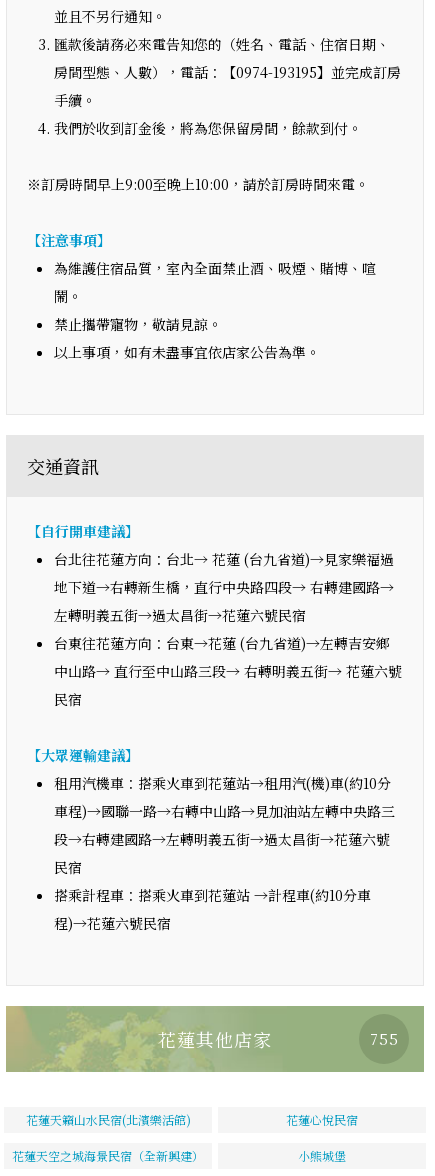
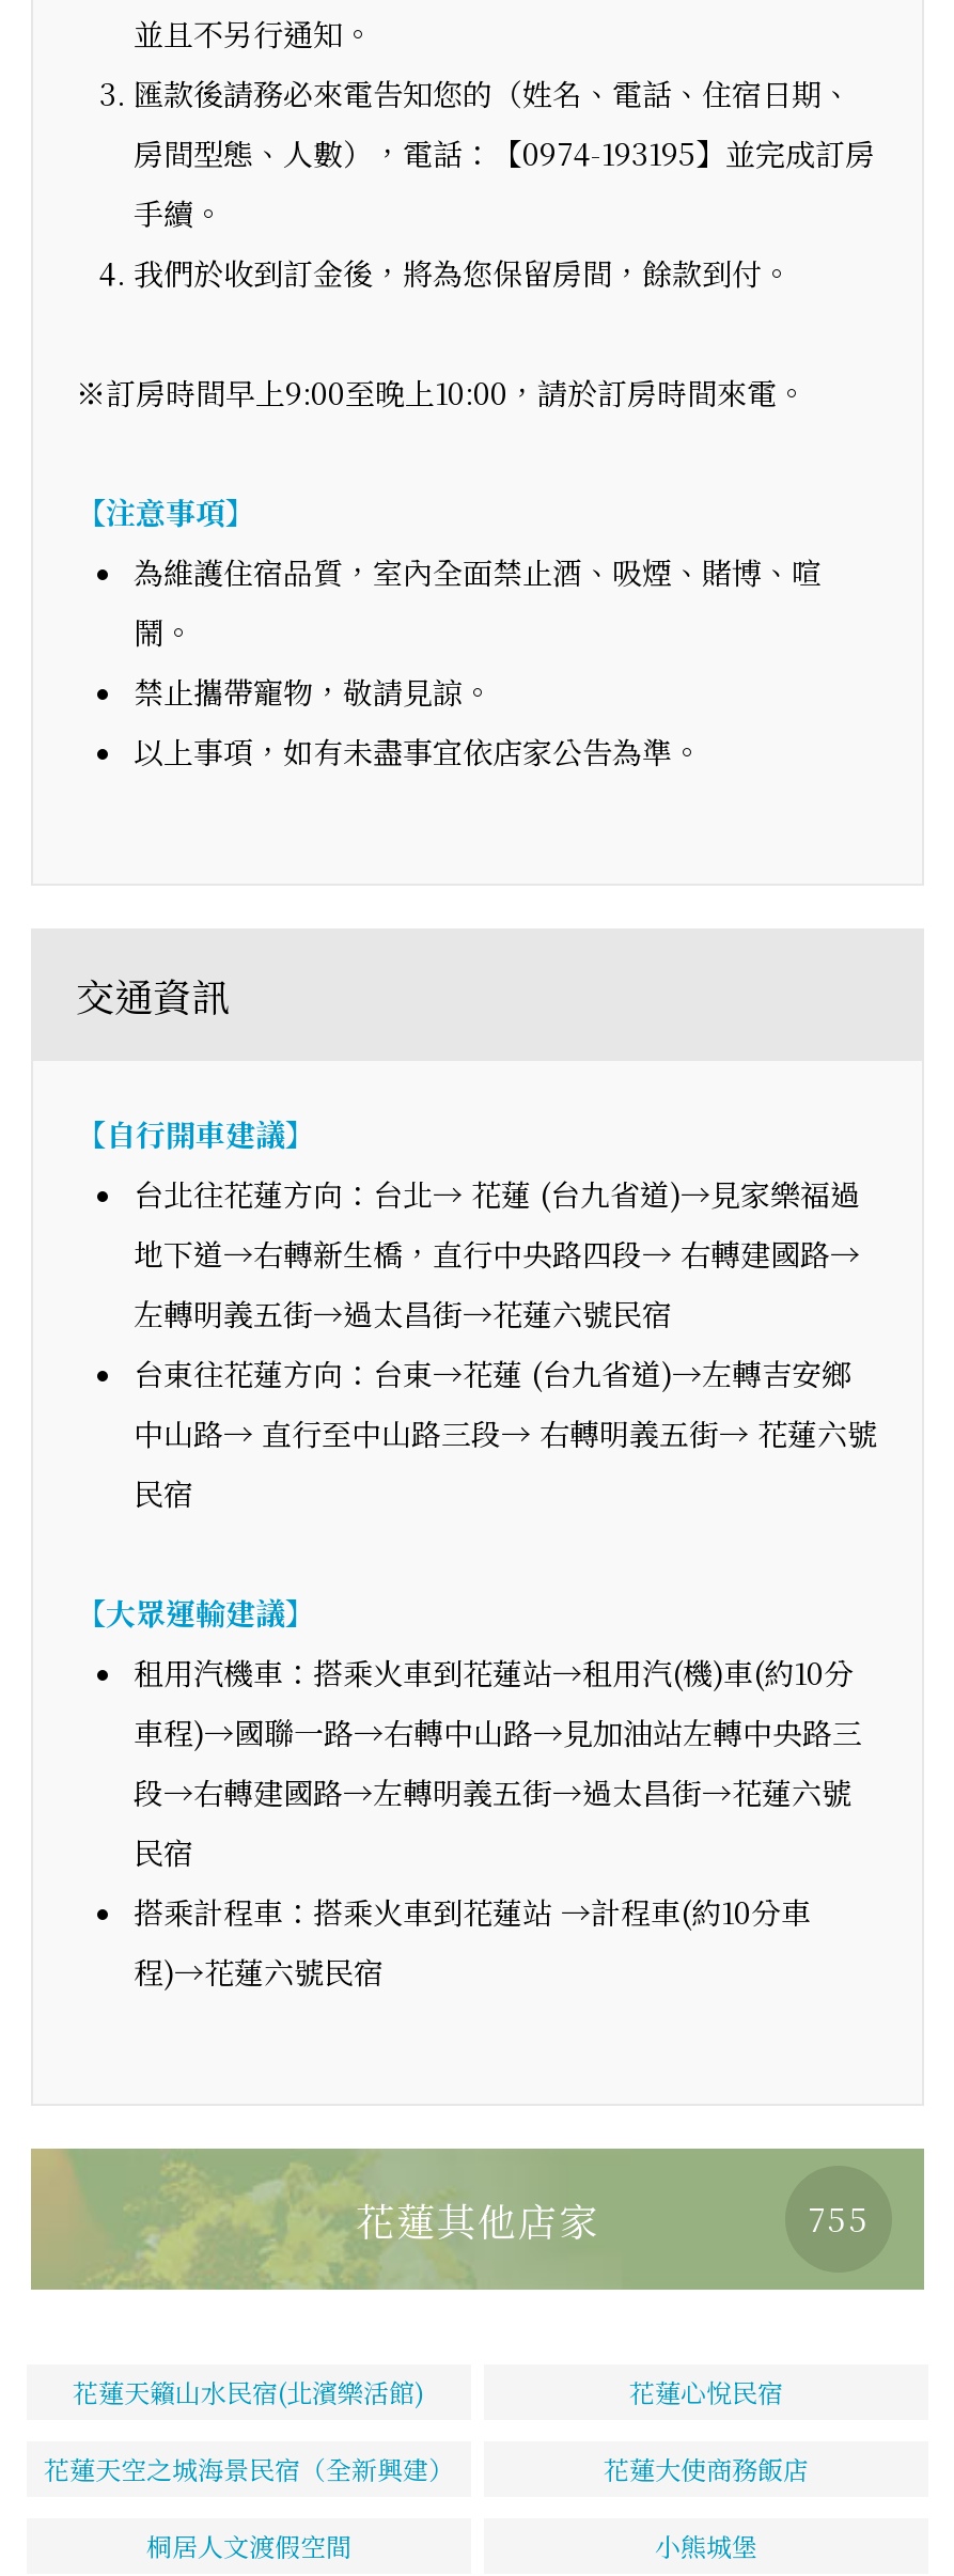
+ 花蓮大使商務飯店
+ 桐居人文渡假空間
